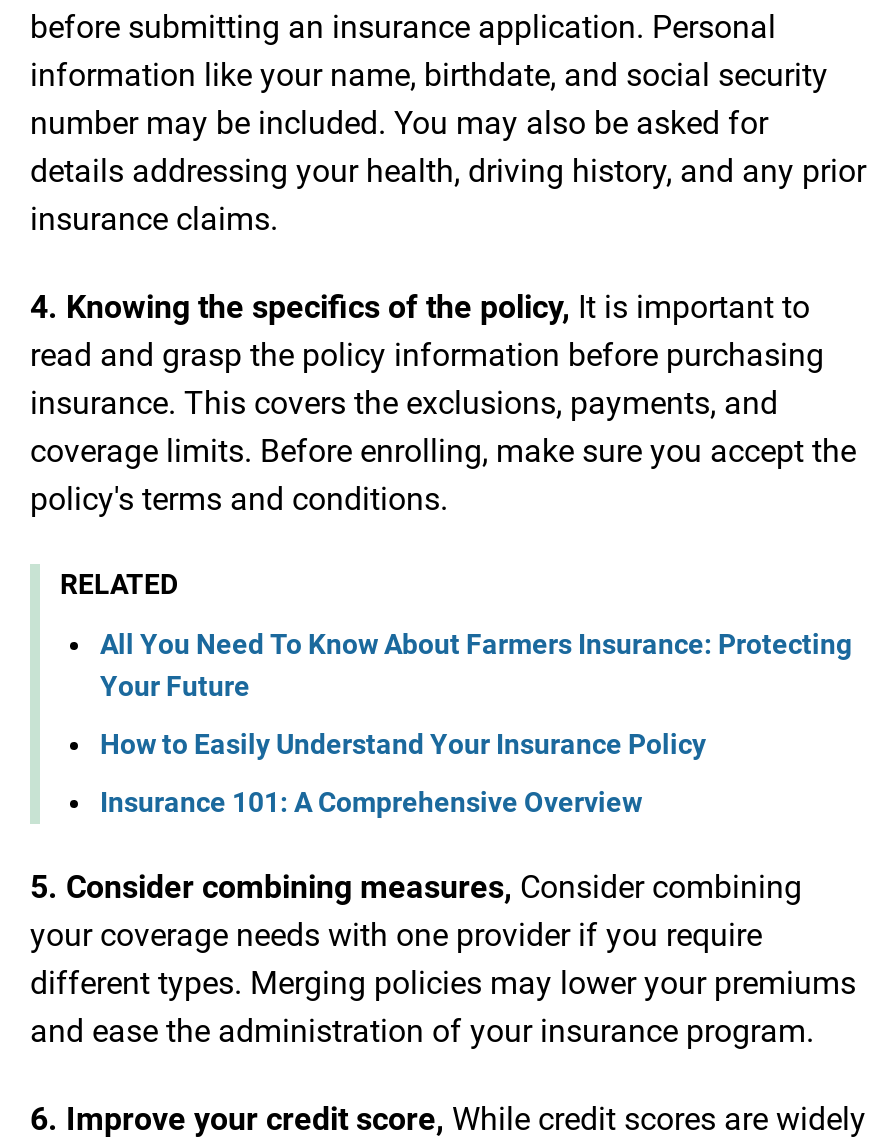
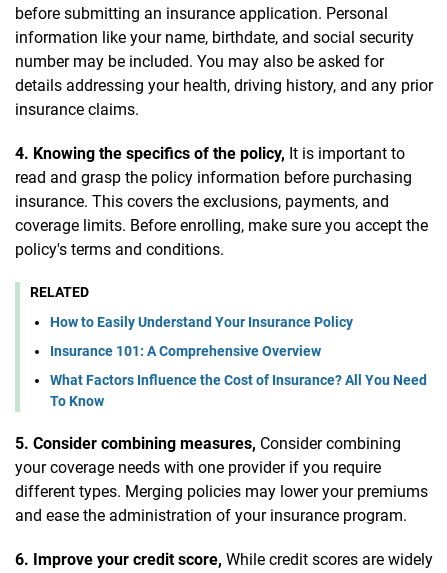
- All You Need To Know About Farmers Insurance: Protecting
- Your Future

moved up: How to Easily Understand Your Insurance Policy | Insurance 101: A Comprehensive Overview

+ What Factors Influence the Cost of Insurance? All You Need
+ To Know
